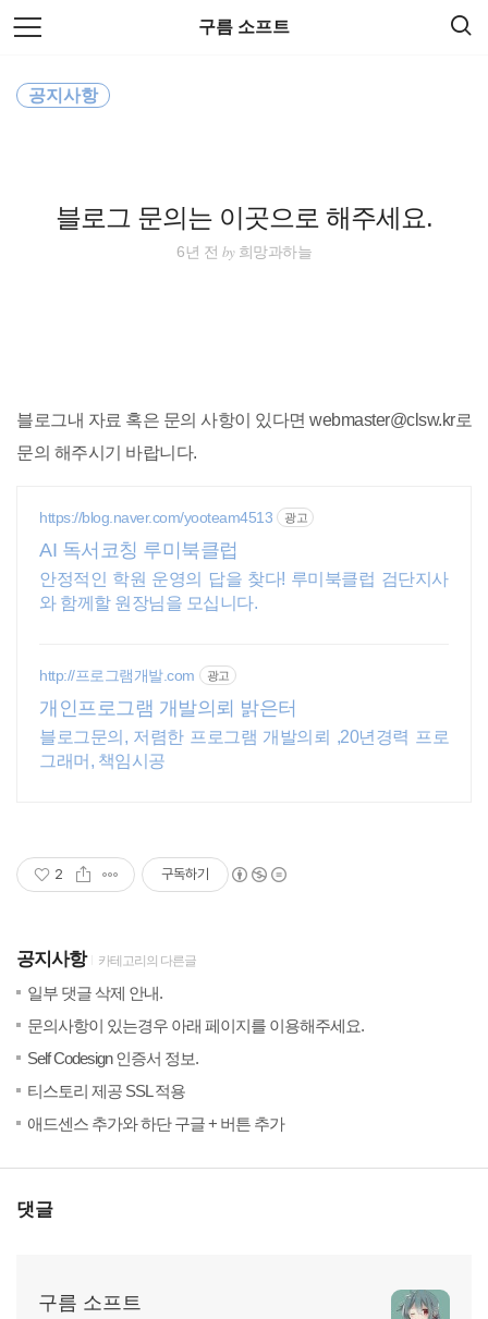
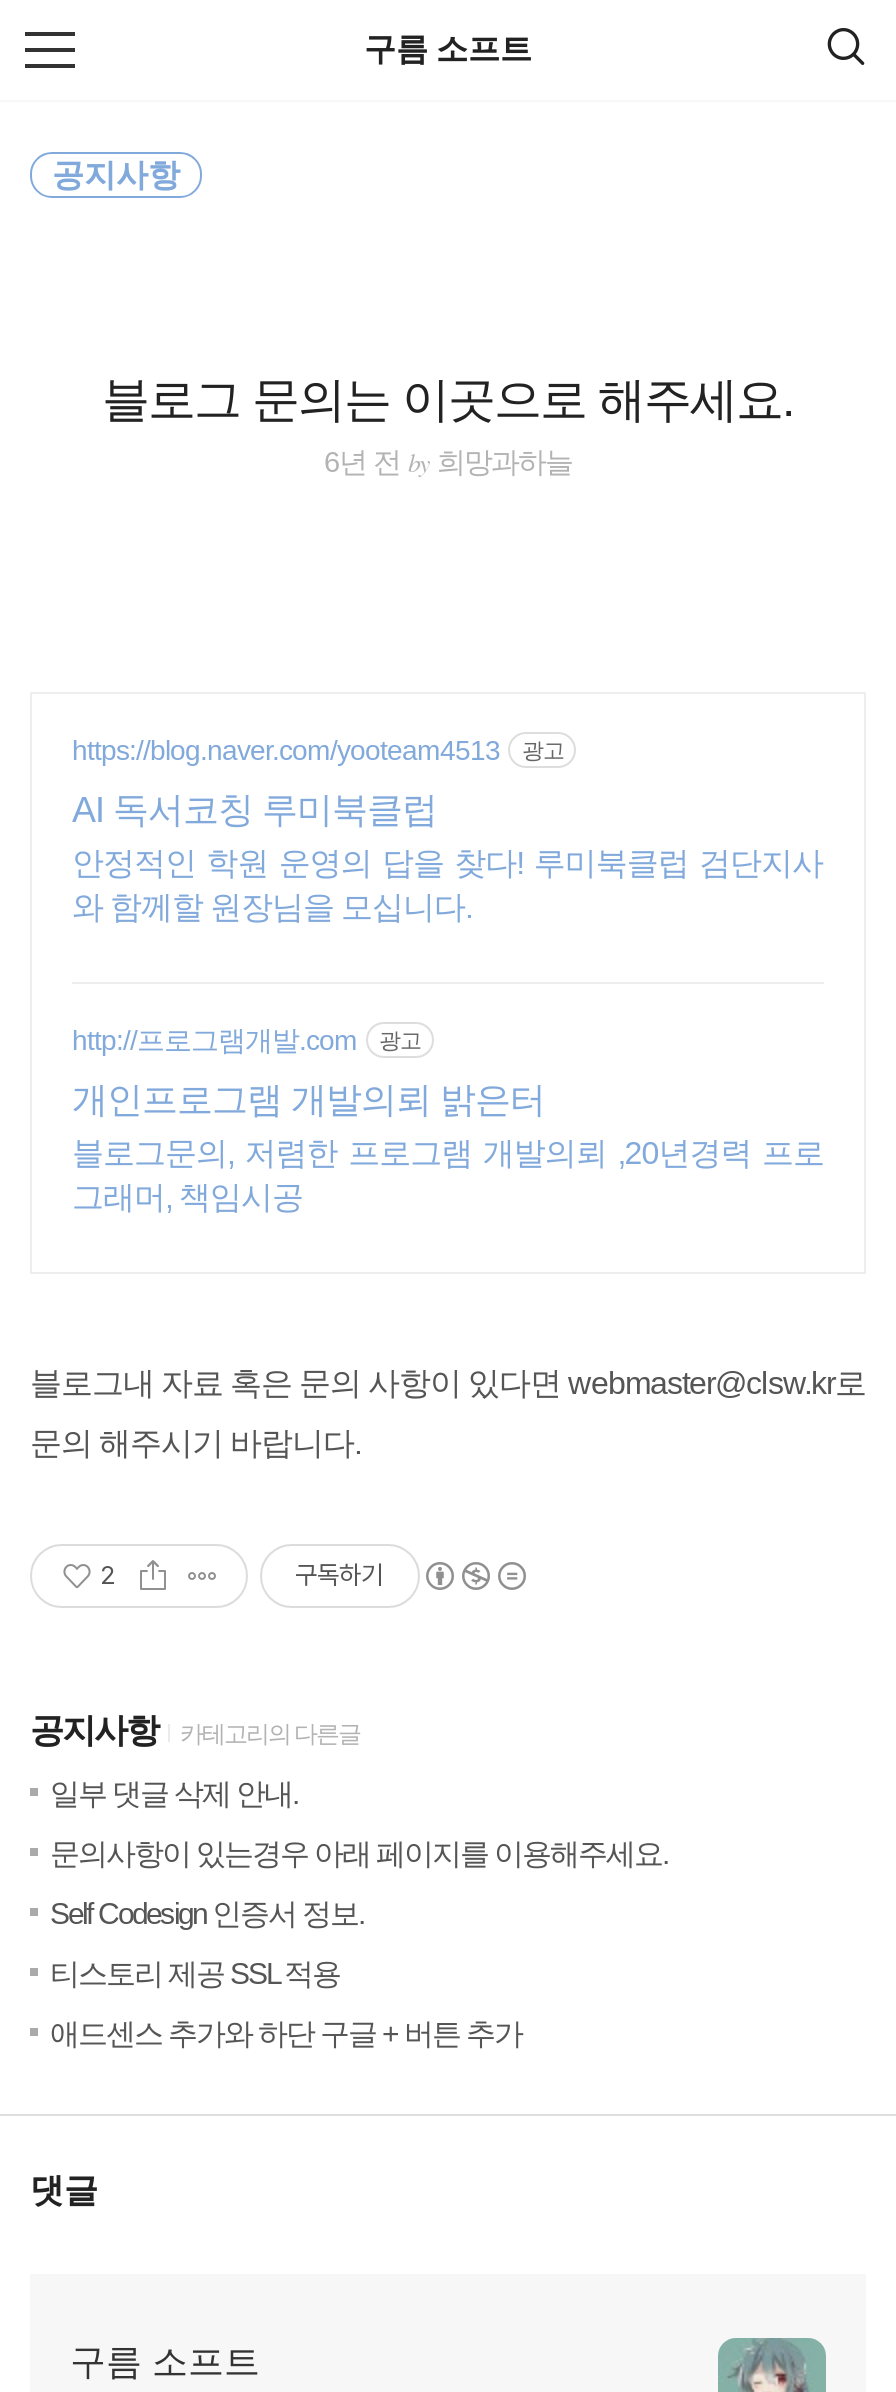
moved down: 블로그내 자료 혹은 문의 사항이 있다면 webmaster@clsw.kr로 | 문의 해주시기 바랍니다.

moved up: https://blog.naver.com/yooteam4513 | 광고 | 안정적인 학원 운영의 답을 찾다! 루미북클럽 검단지사 | ... | 블로그문의, 저렴한 프로그램 개발의뢰 ,20년경력 프로 | 그래머, 책임시공
